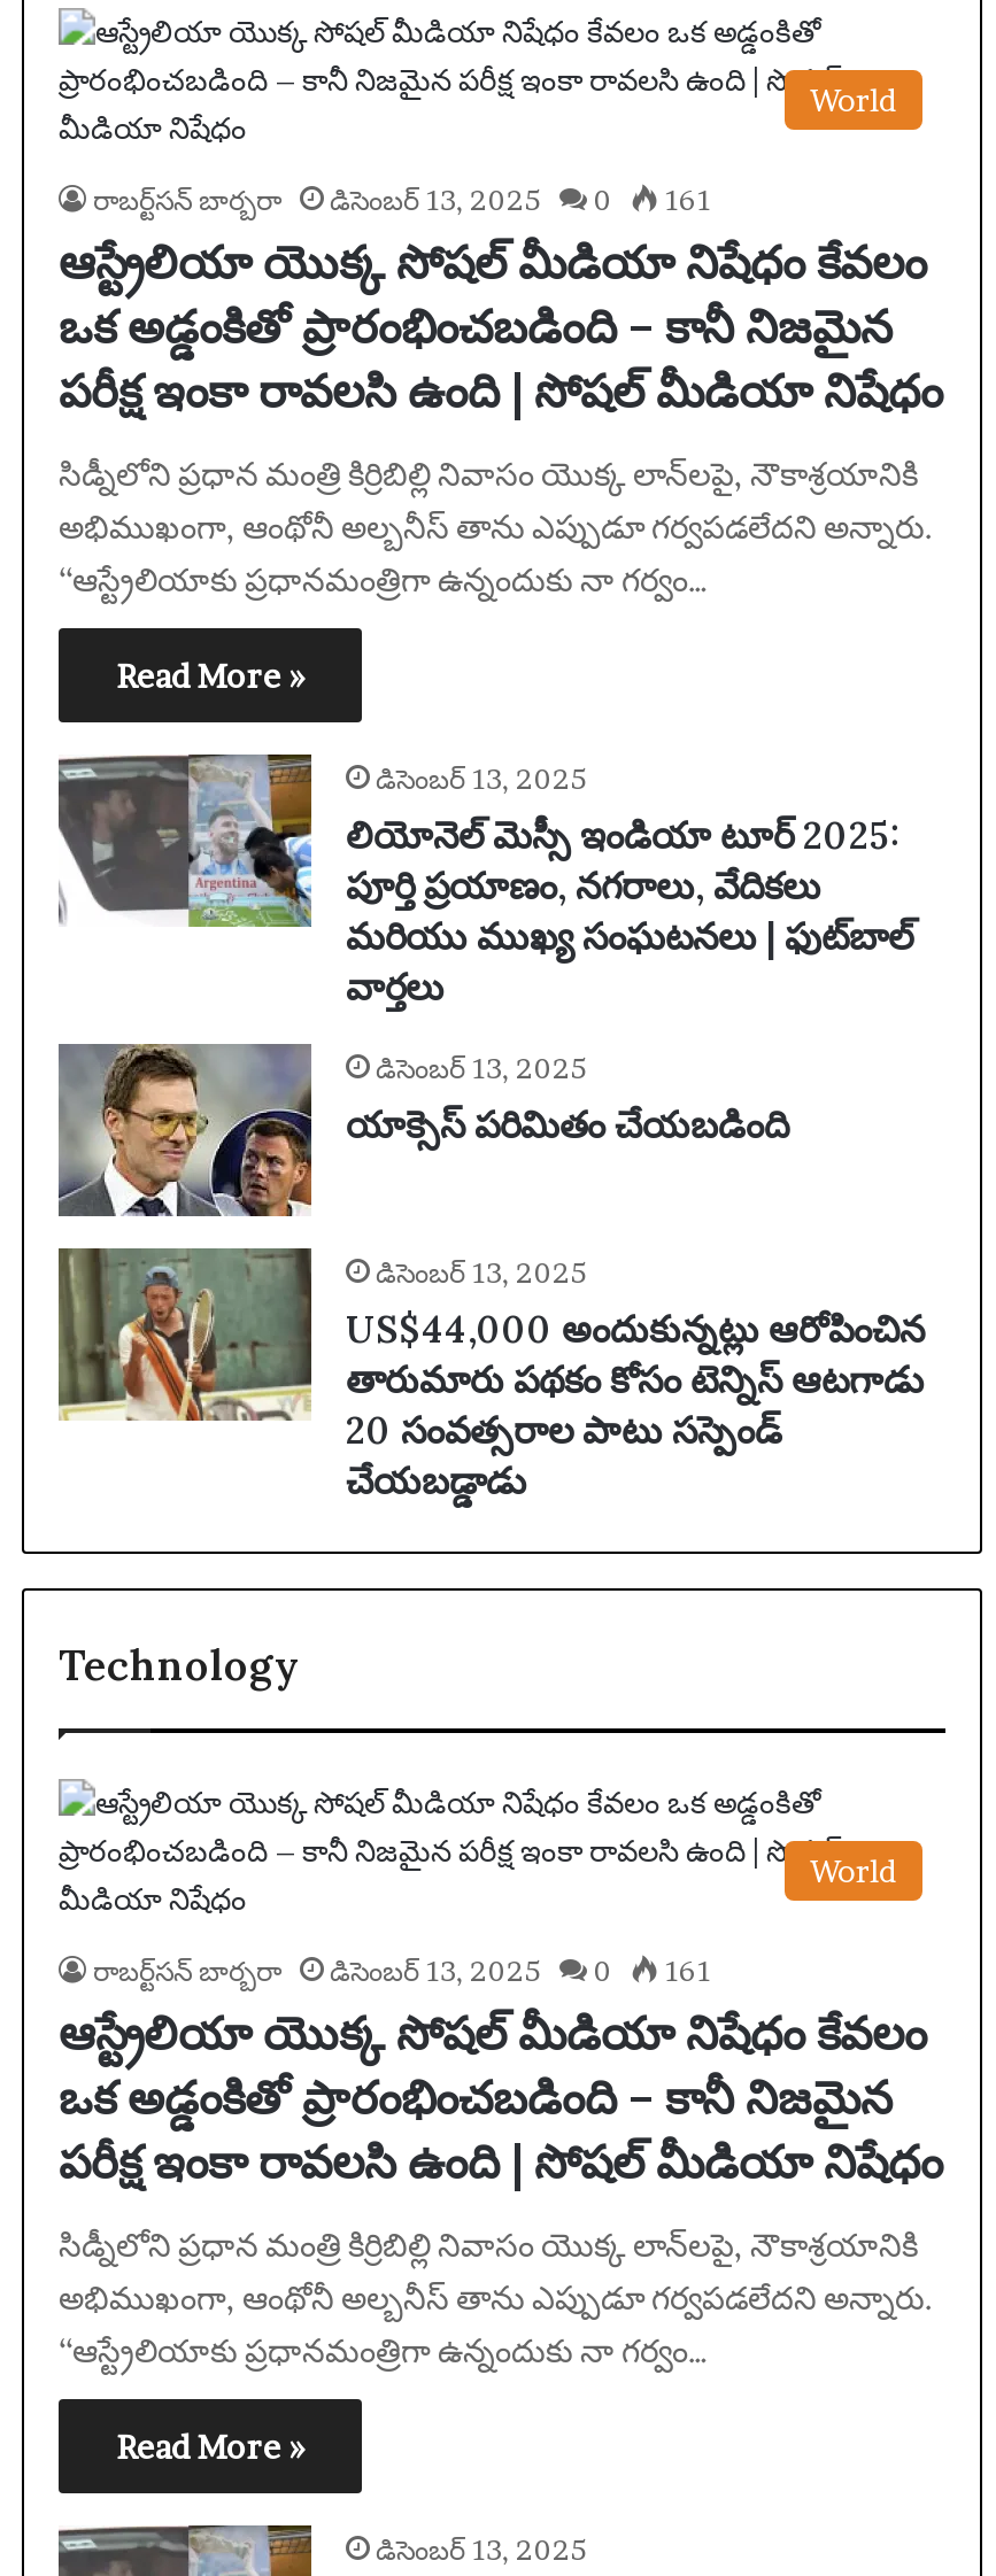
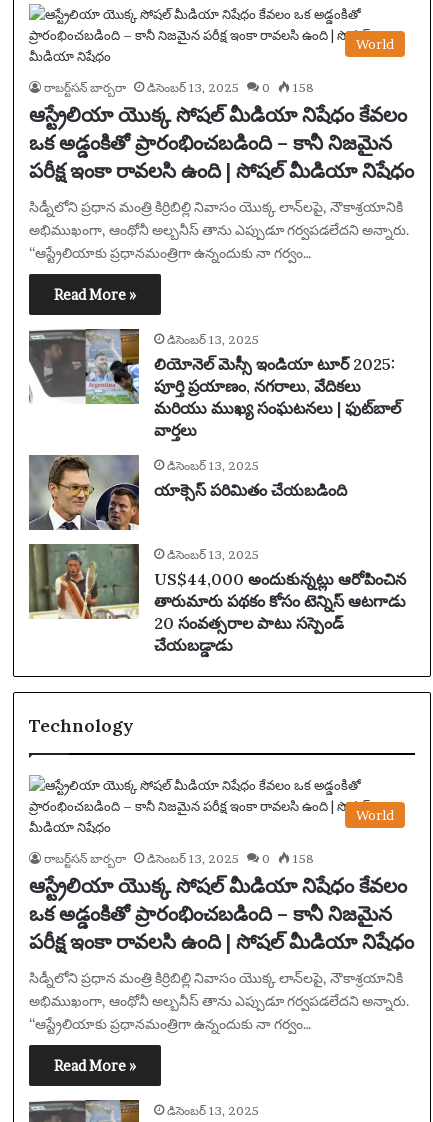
- రాబర్ట్‌సన్ బార్బరా డిసెంబర్ 13, 2025 0 161
+ రాబర్ట్‌సన్ బార్బరా డిసెంబర్ 13, 2025 0 158

- రాబర్ట్‌సన్ బార్బరా డిసెంబర్ 13, 2025 0 161
+ రాబర్ట్‌సన్ బార్బరా డిసెంబర్ 13, 2025 0 158
